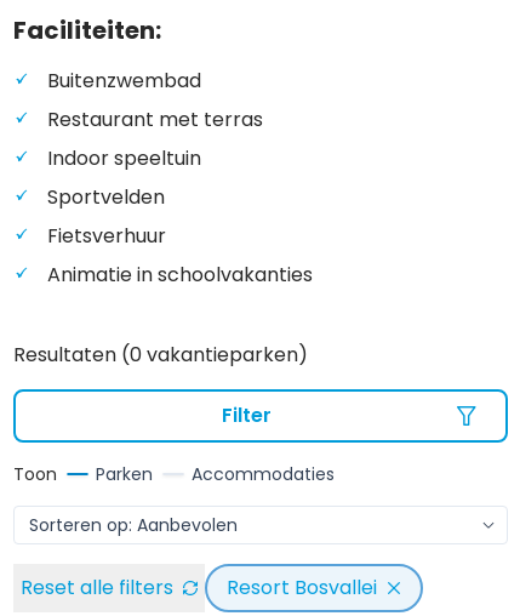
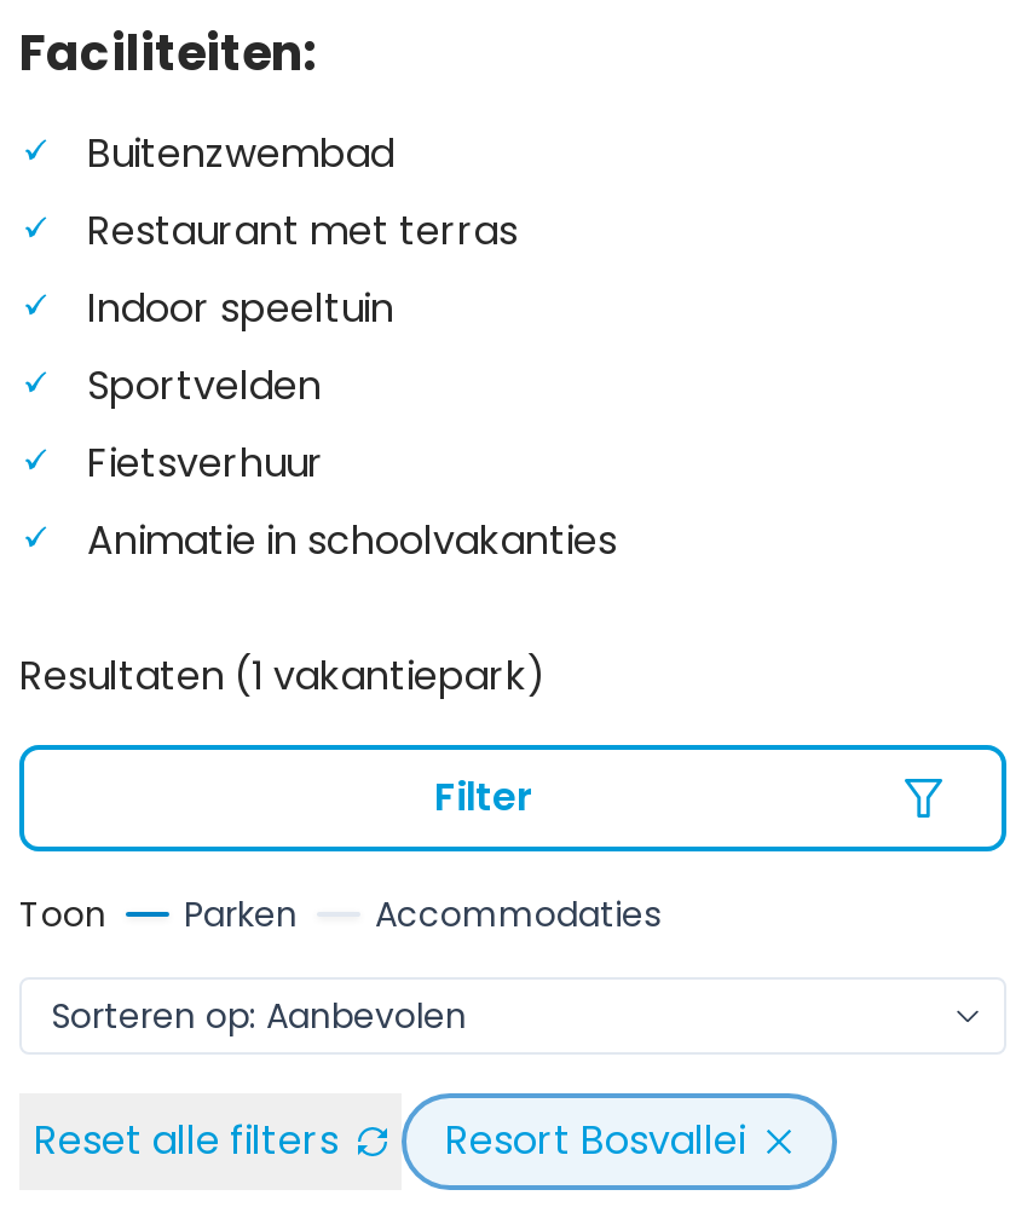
- Resultaten (0 vakantieparken)
+ Resultaten (1 vakantiepark)
